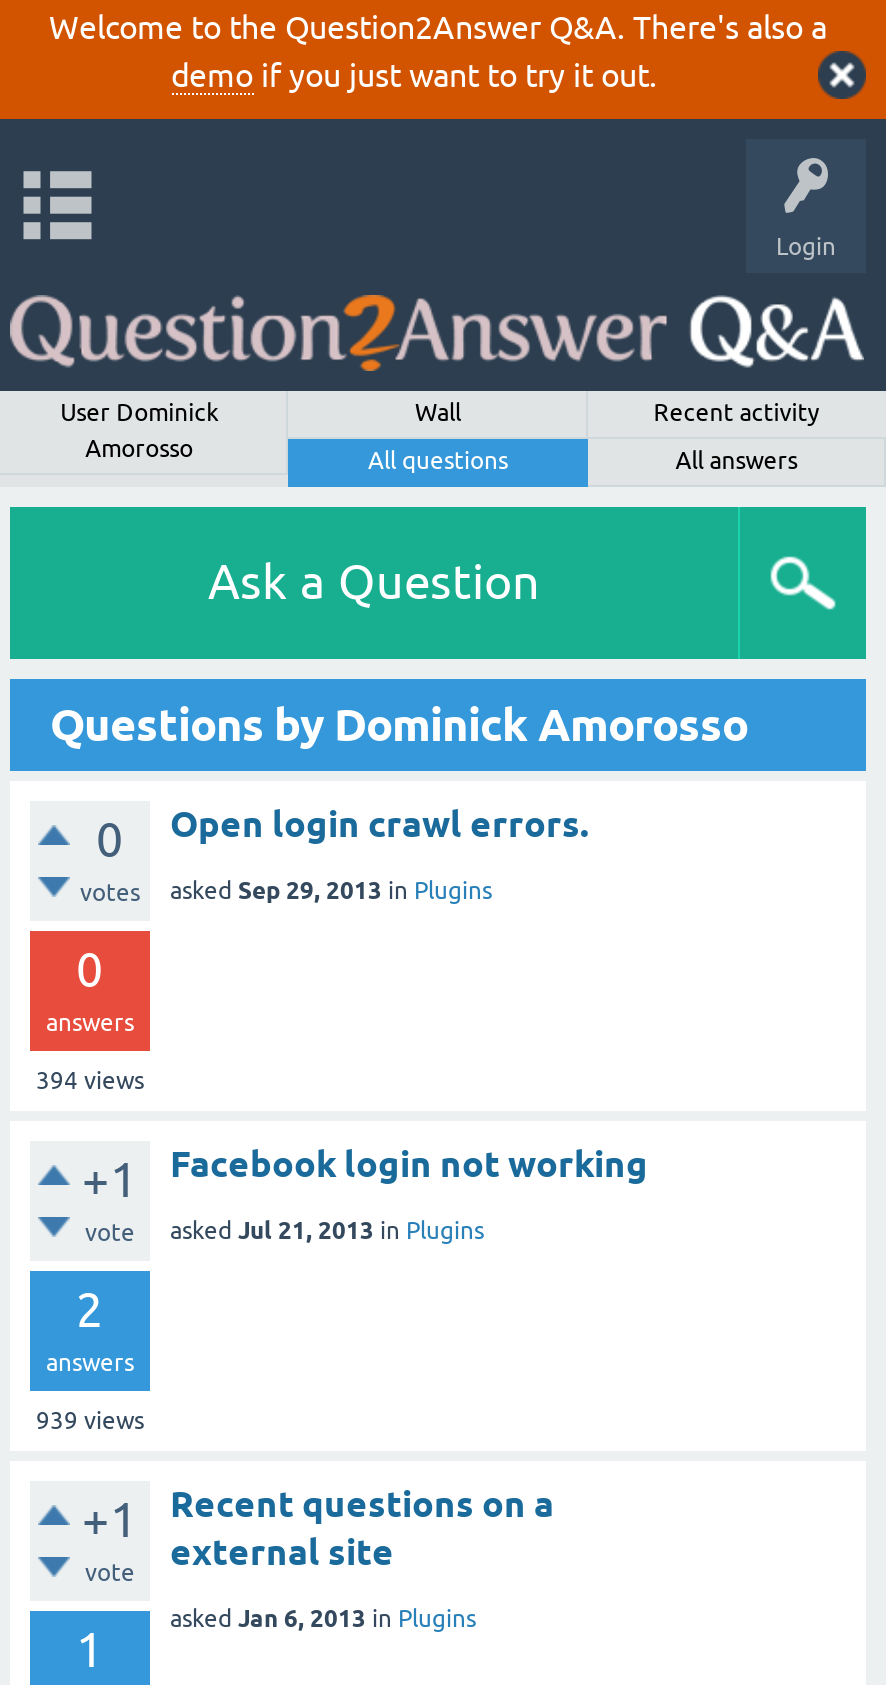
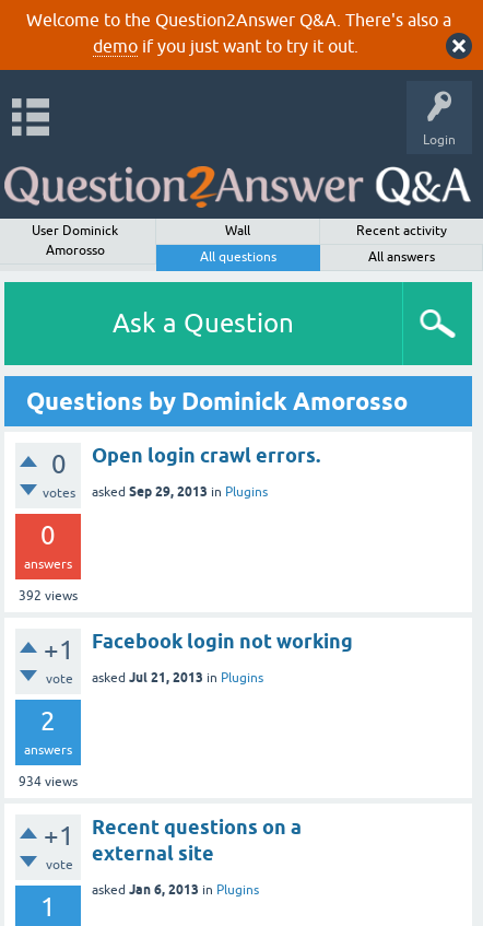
- 394 views
+ 392 views

- 939 views
+ 934 views
